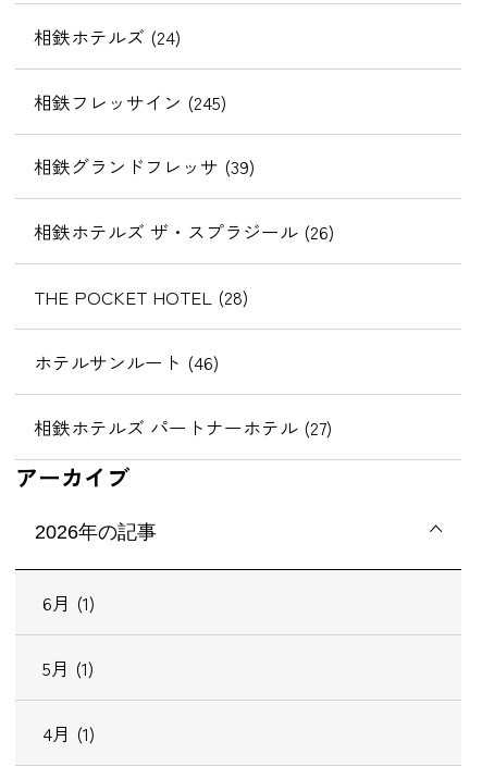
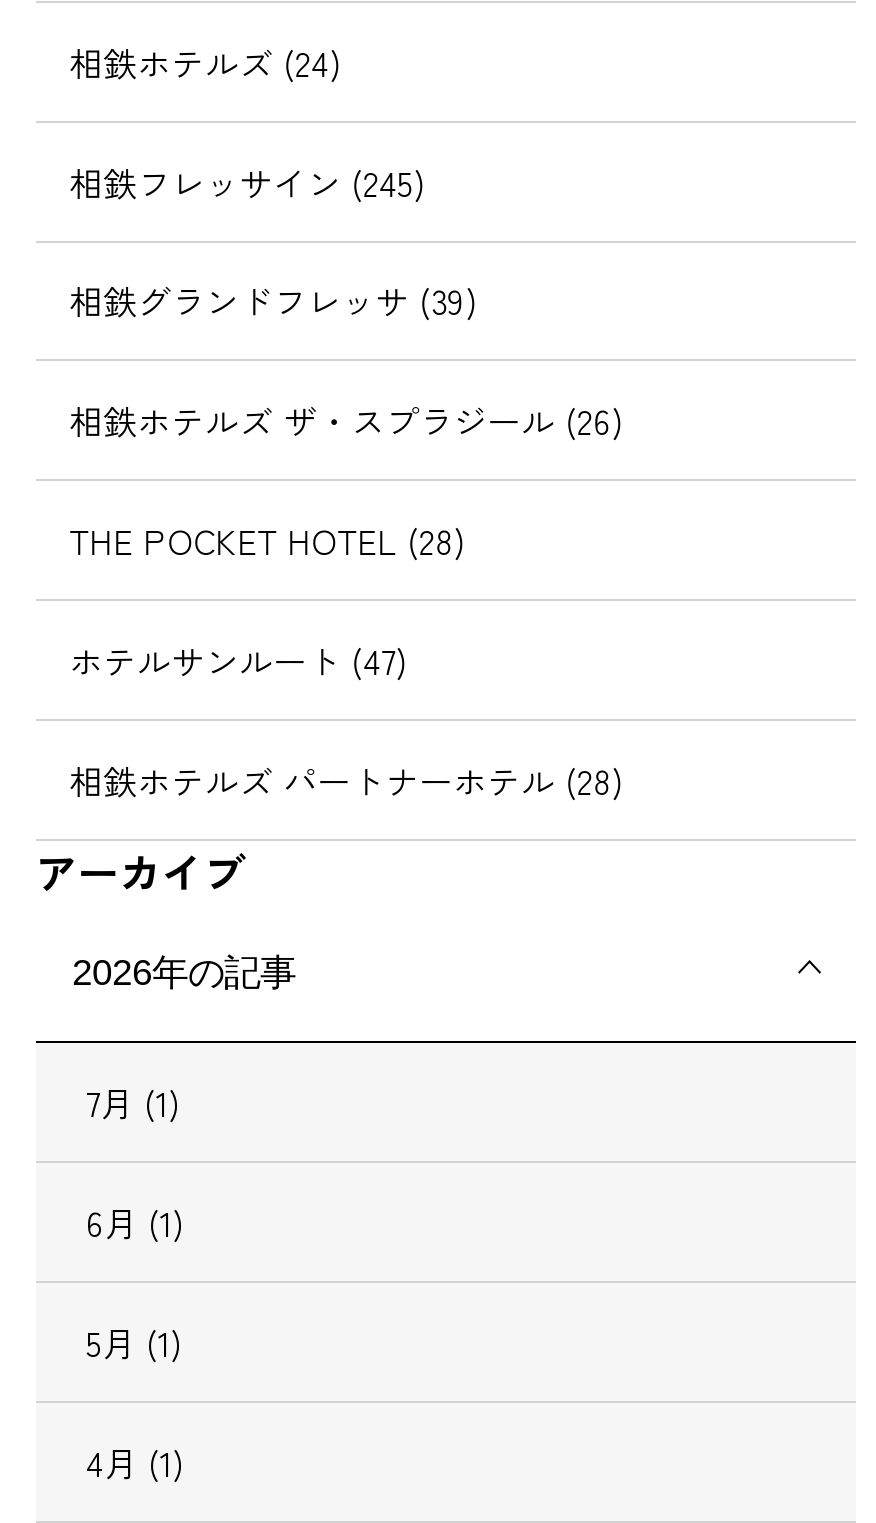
- ホテルサンルート (46)
+ ホテルサンルート (47)

- 相鉄ホテルズ パートナーホテル (27)
+ 相鉄ホテルズ パートナーホテル (28)

+ 7月 (1)
